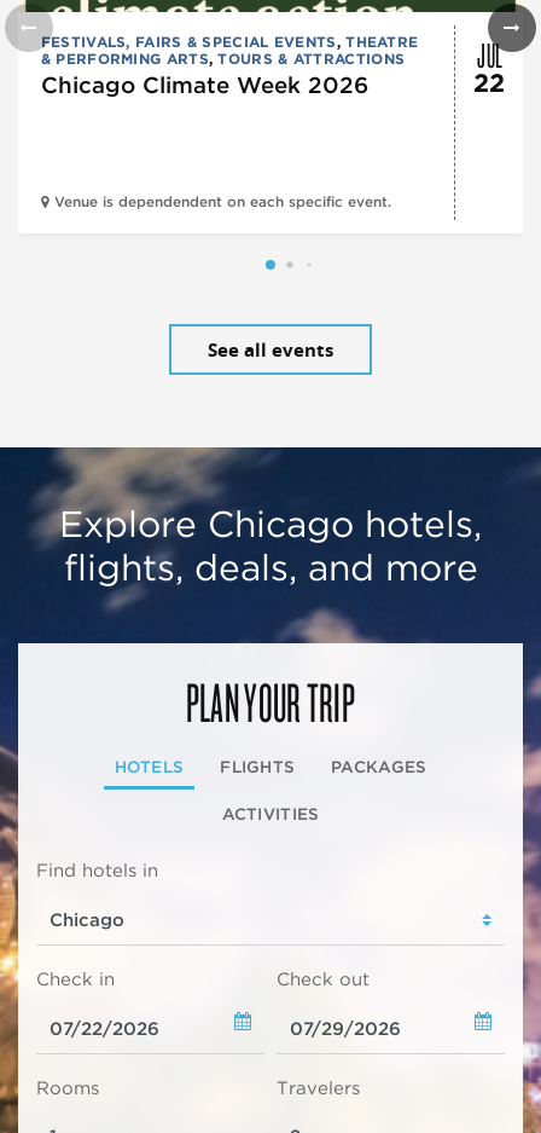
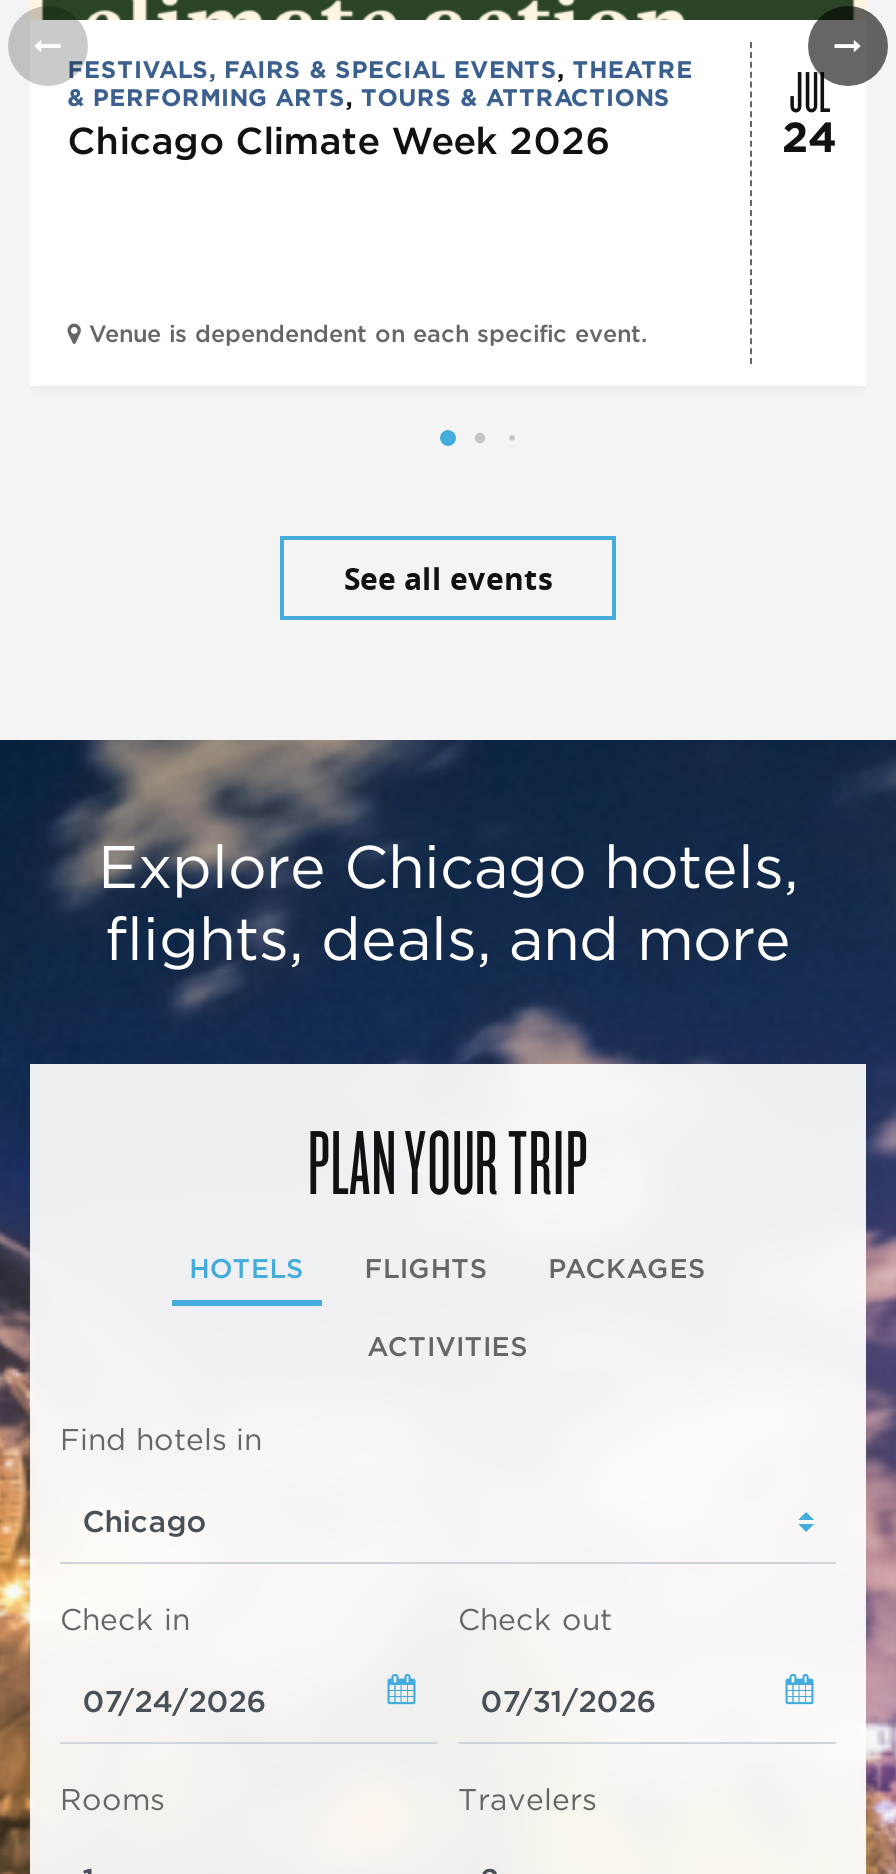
- 22
+ 24
